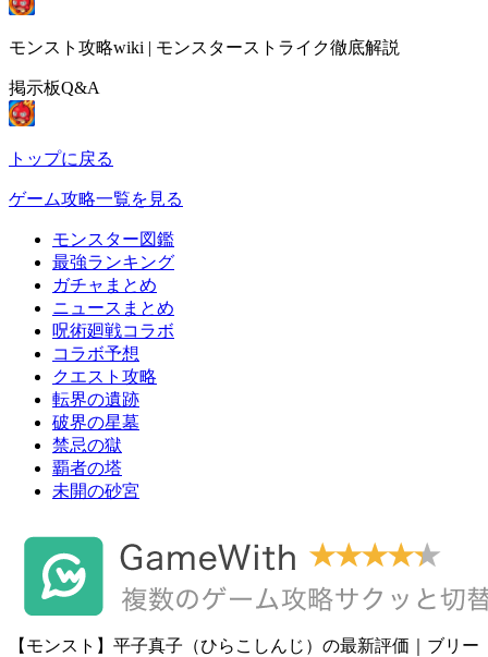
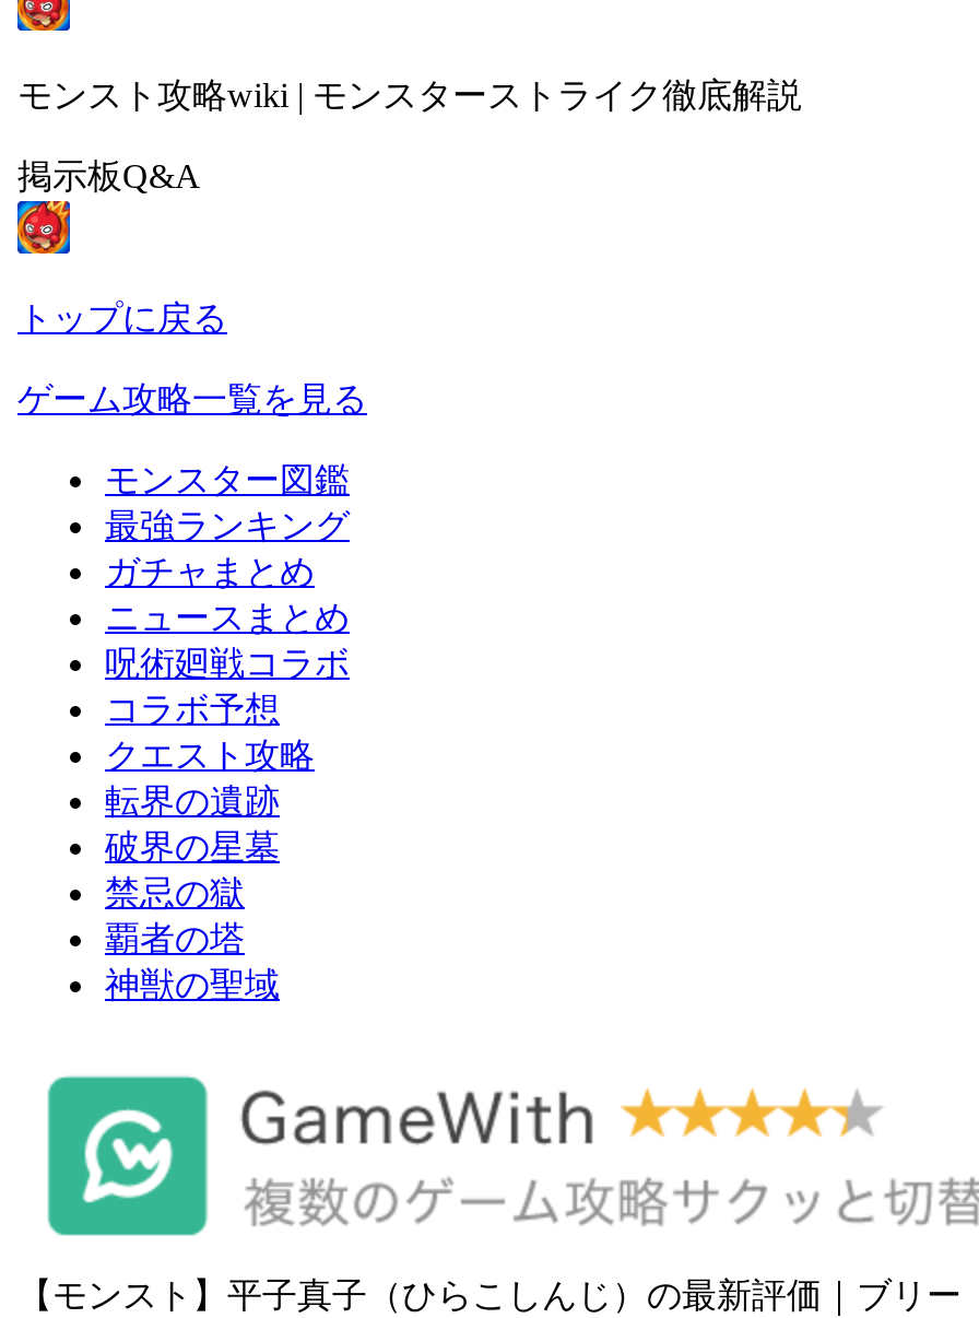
- 未開の砂宮
+ 神獣の聖域
